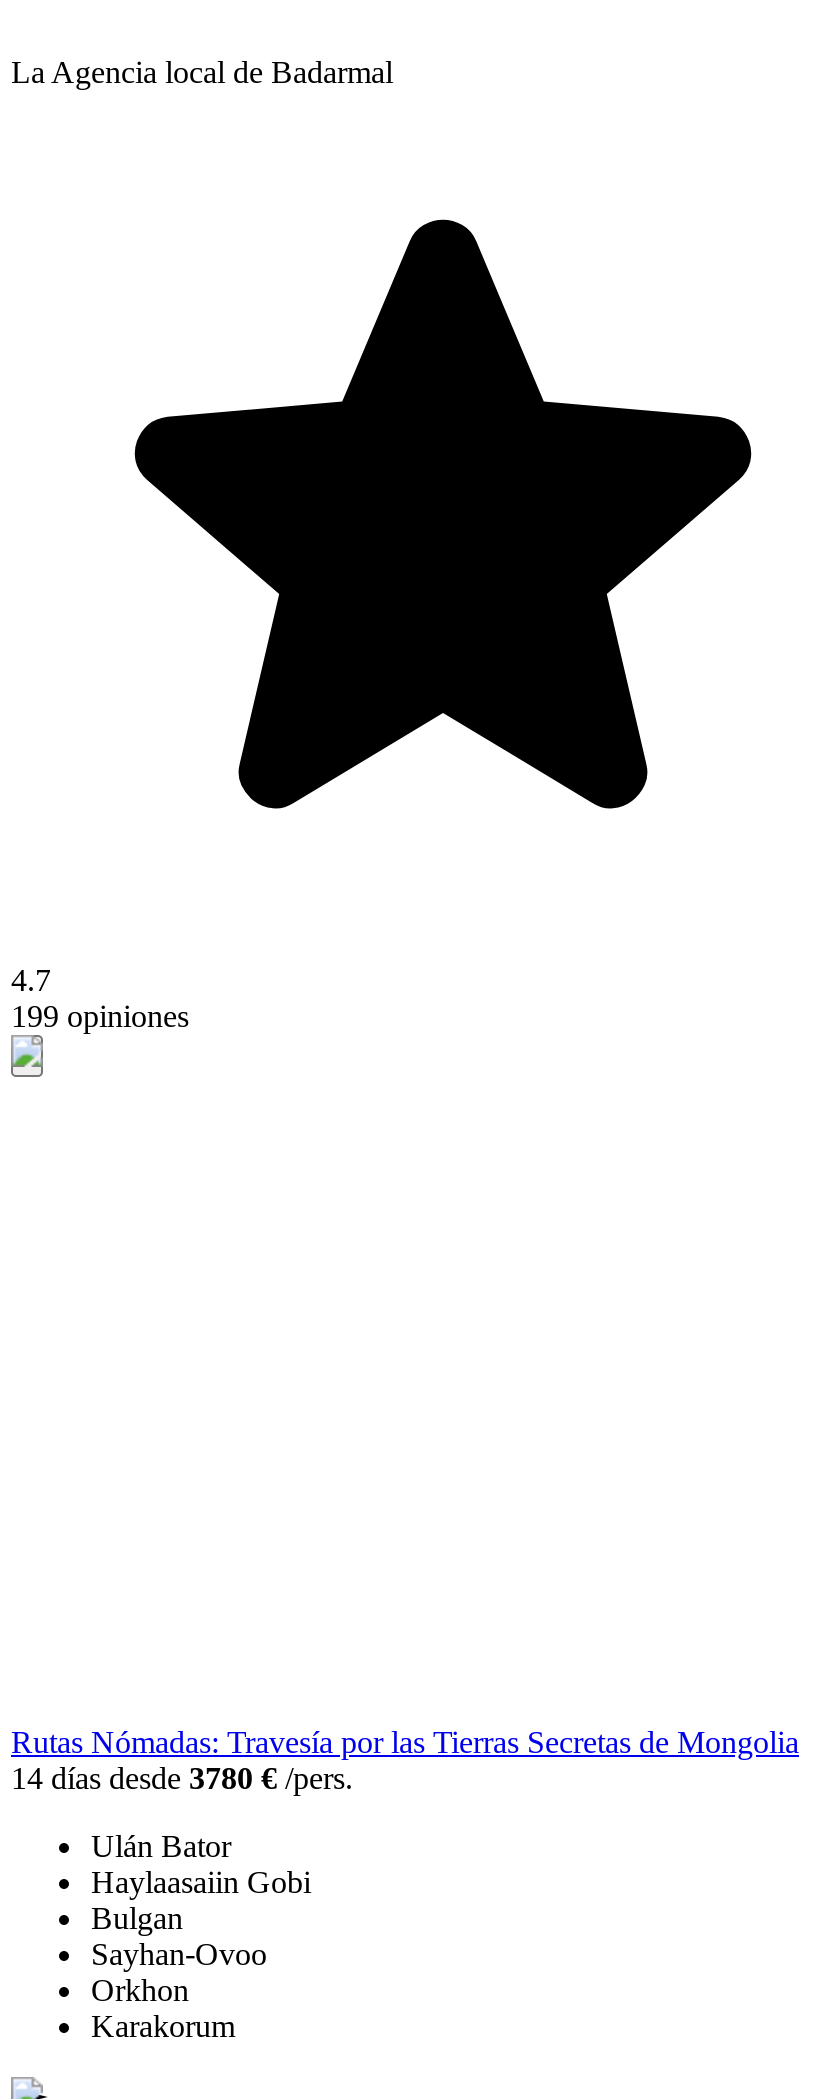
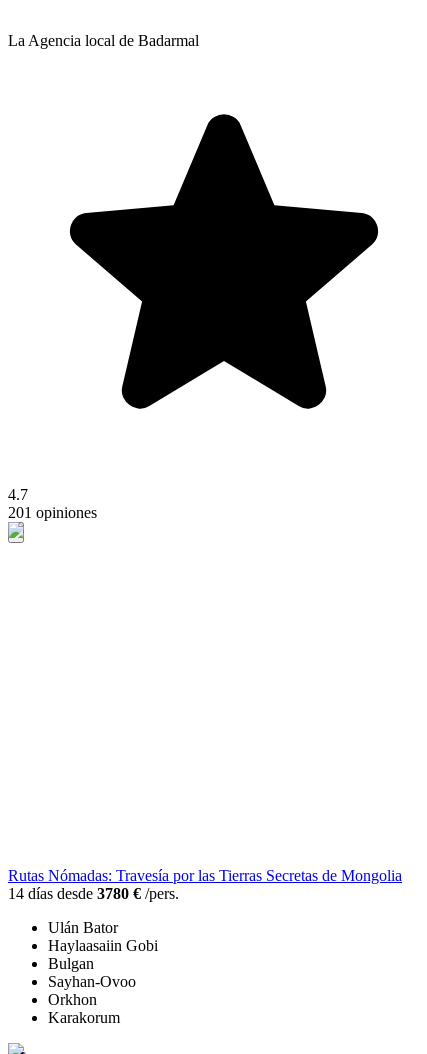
- 199 opiniones
+ 201 opiniones
